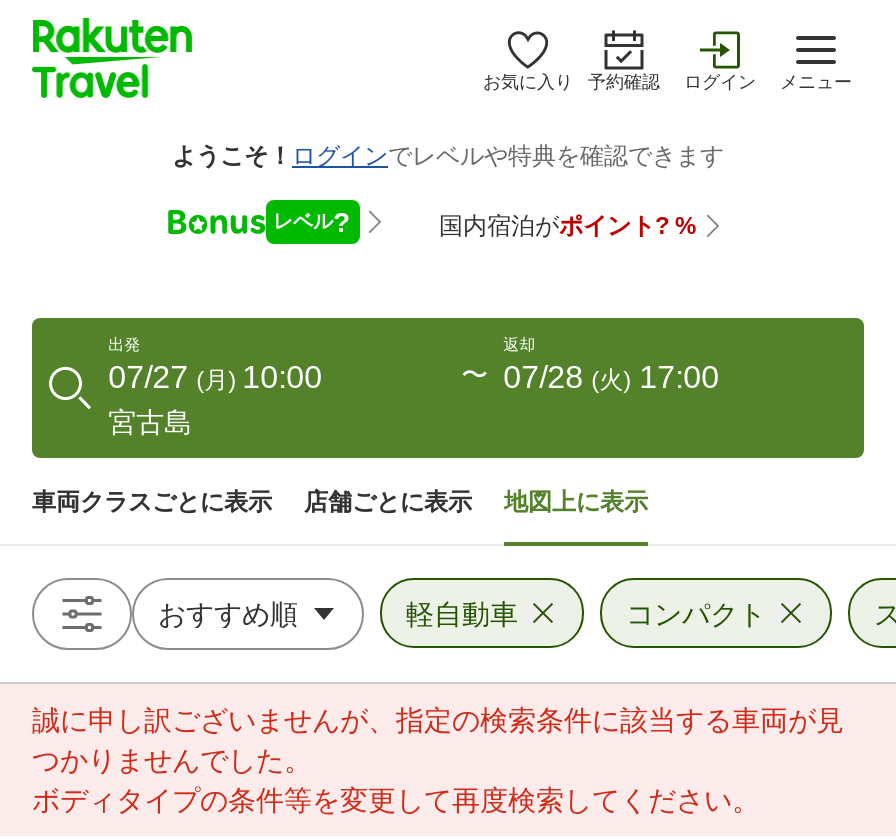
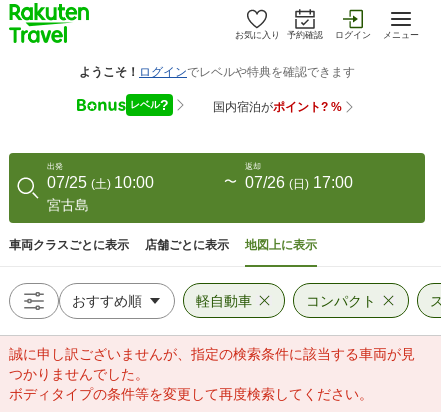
- 07/27 (月) 10:00
+ 07/25 (土) 10:00

- 07/28 (火) 17:00
+ 07/26 (日) 17:00
